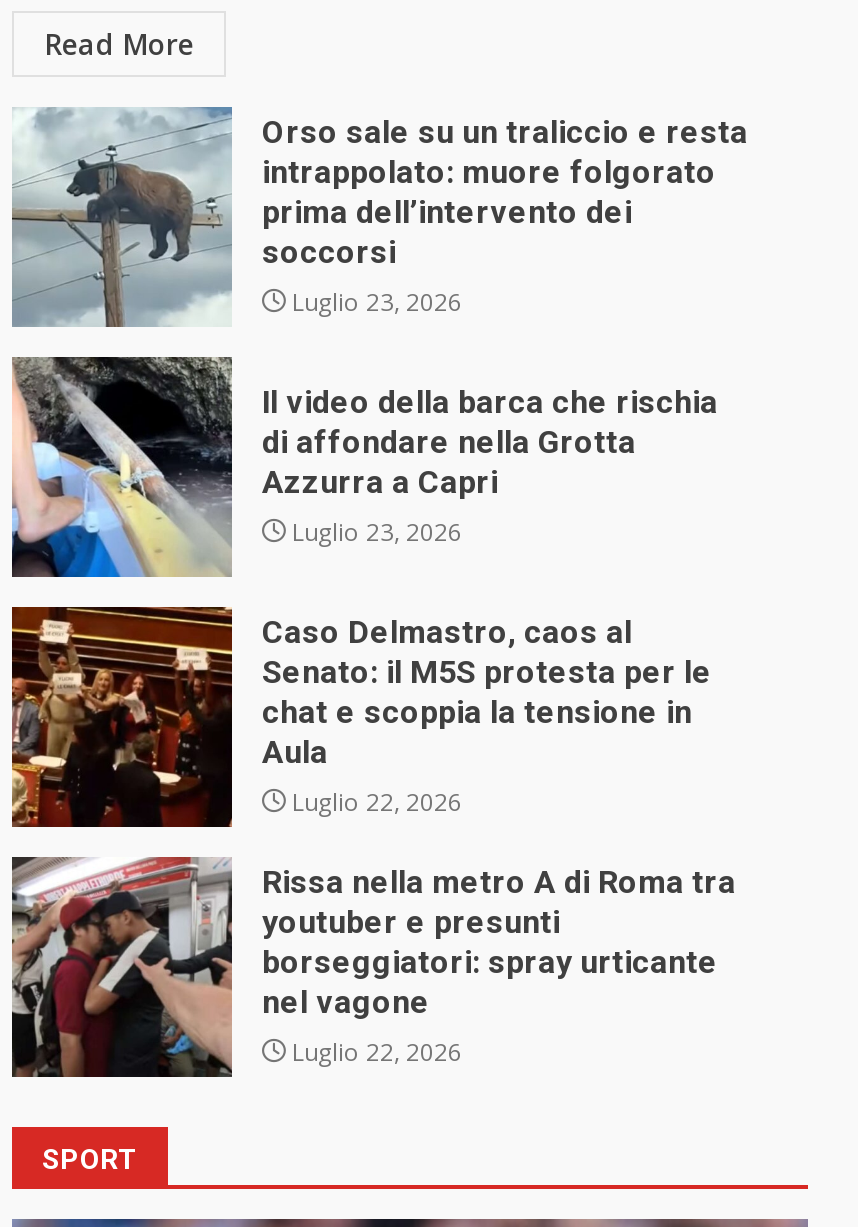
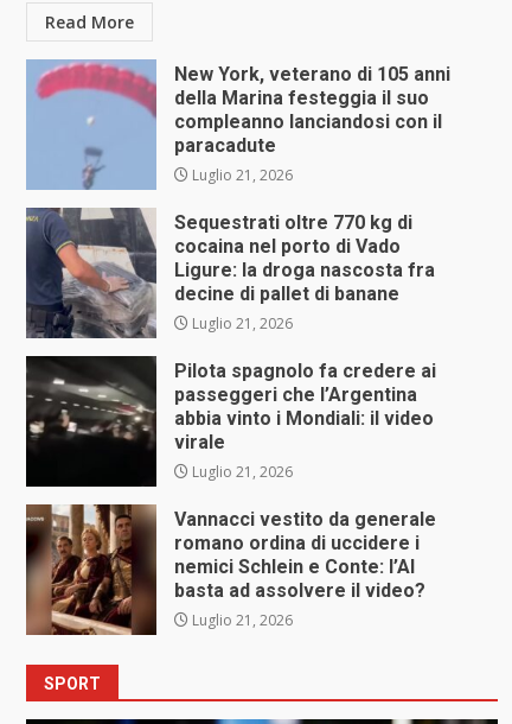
- [image]
- Orso sale su un traliccio e resta
- intrappolato: muore folgorato
- prima dell’intervento dei
- soccorsi
- Luglio 23, 2026
+ [image]
+ New York, veterano di 105 anni
+ della Marina festeggia il suo
+ compleanno lanciandosi con il
+ paracadute
+ Luglio 21, 2026

- [image]
- Il video della barca che rischia
- di affondare nella Grotta
- Azzurra a Capri
- Luglio 23, 2026
+ [image]
+ Sequestrati oltre 770 kg di
+ cocaina nel porto di Vado
+ Ligure: la droga nascosta fra
+ decine di pallet di banane
+ Luglio 21, 2026

- [image]
- Caso Delmastro, caos al
- Senato: il M5S protesta per le
- chat e scoppia la tensione in
- Aula
- Luglio 22, 2026
+ [image]
+ Pilota spagnolo fa credere ai
+ passeggeri che l’Argentina
+ abbia vinto i Mondiali: il video
+ virale
+ Luglio 21, 2026

- [image]
- Rissa nella metro A di Roma tra
- youtuber e presunti
- borseggiatori: spray urticante
- nel vagone
- Luglio 22, 2026
+ [image]
+ Vannacci vestito da generale
+ romano ordina di uccidere i
+ nemici Schlein e Conte: l’AI
+ basta ad assolvere il video?
+ Luglio 21, 2026
